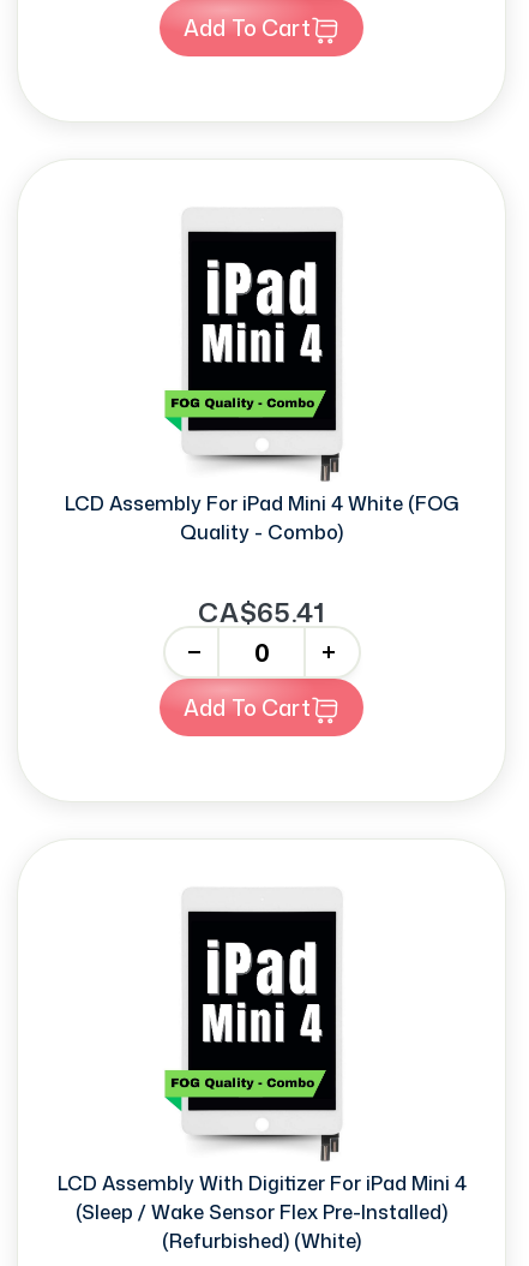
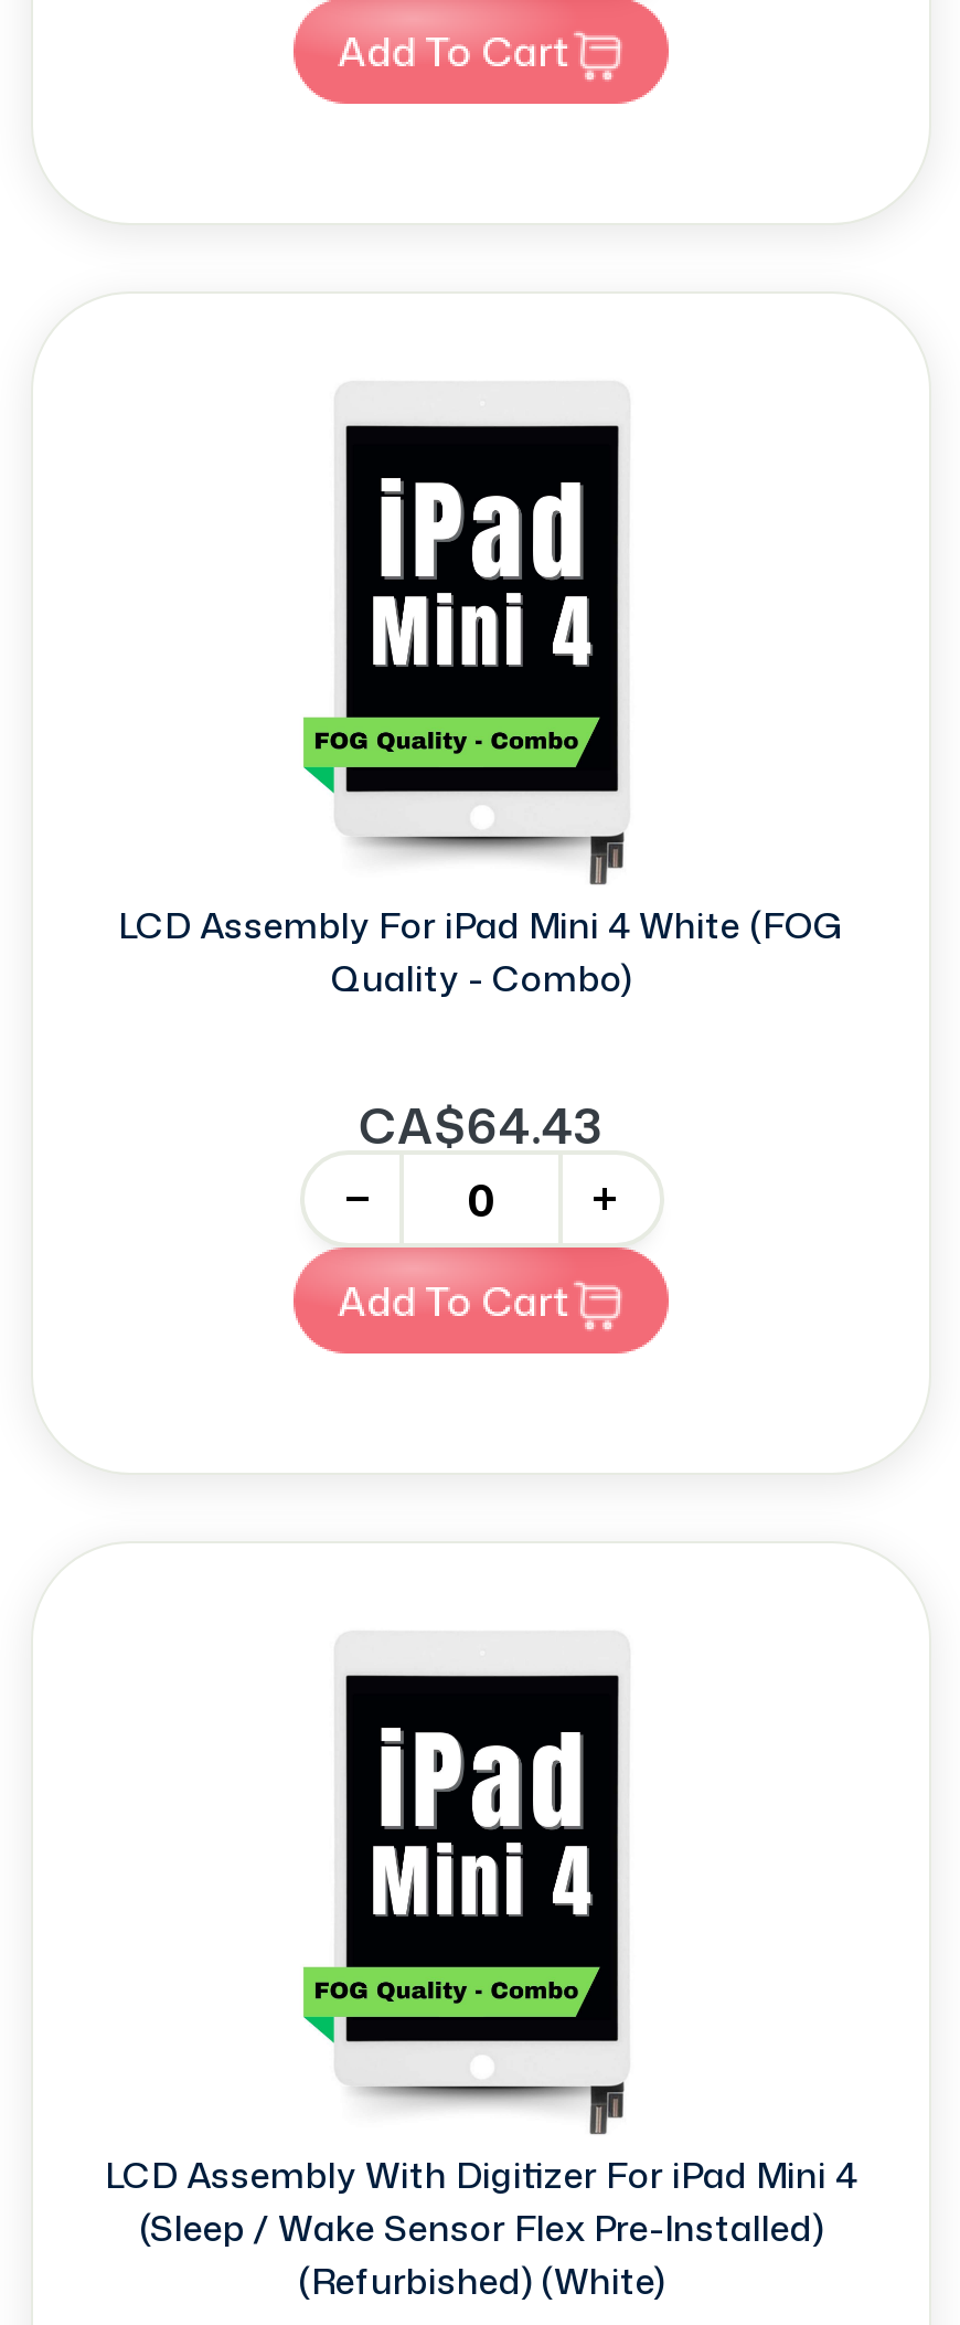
- CA$65.41
+ CA$64.43
